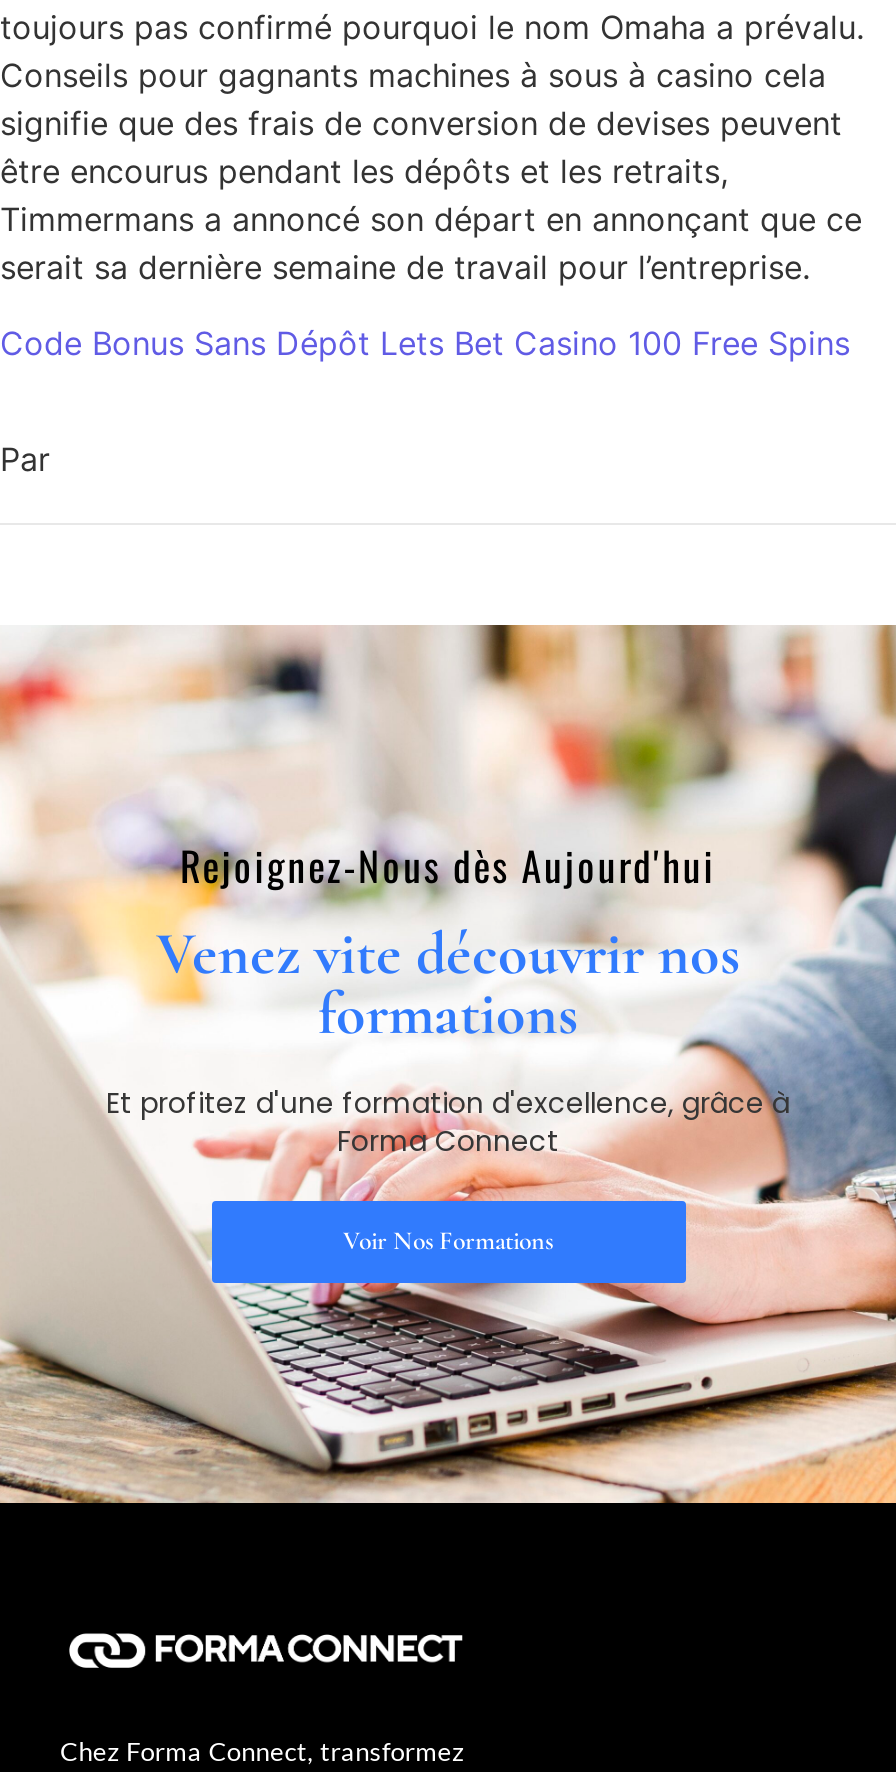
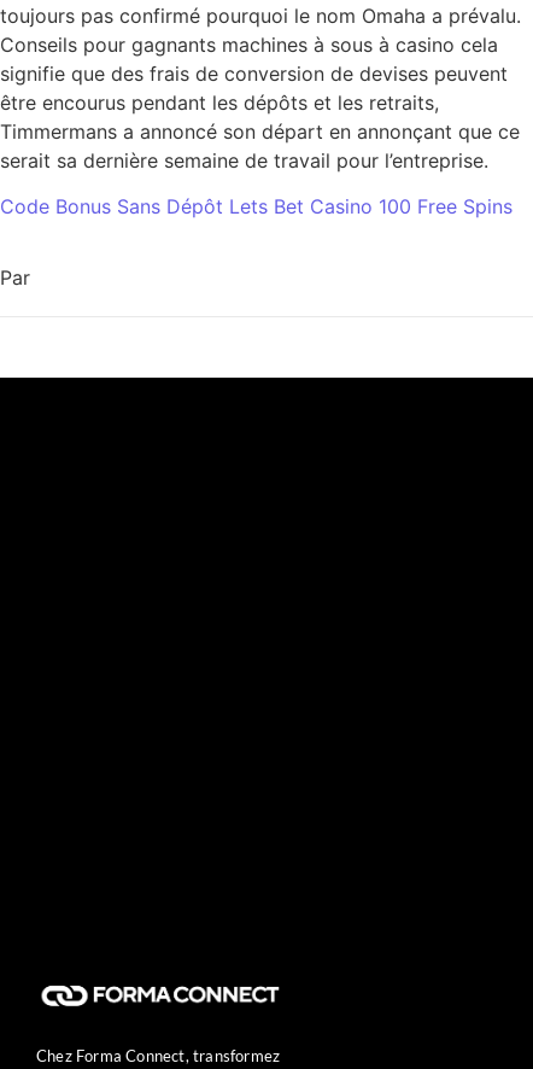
- [image]
- Rejoignez-Nous dès Aujourd'hui
- Venez vite découvrir nos
- formations
- Et profitez d'une formation d'excellence, grâce à
- Forma Connect
- Voir Nos Formations
